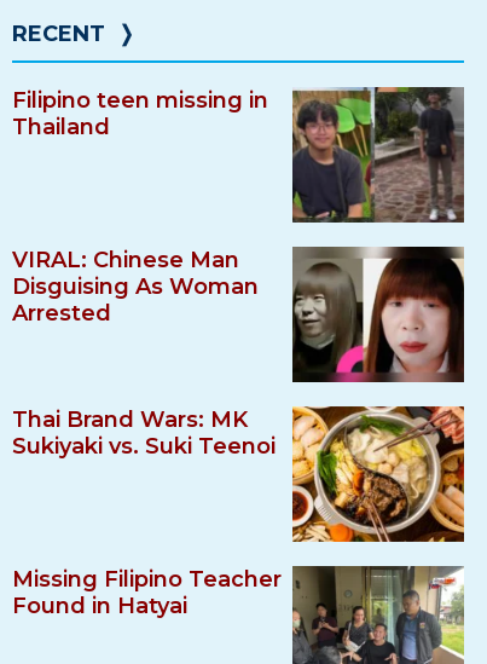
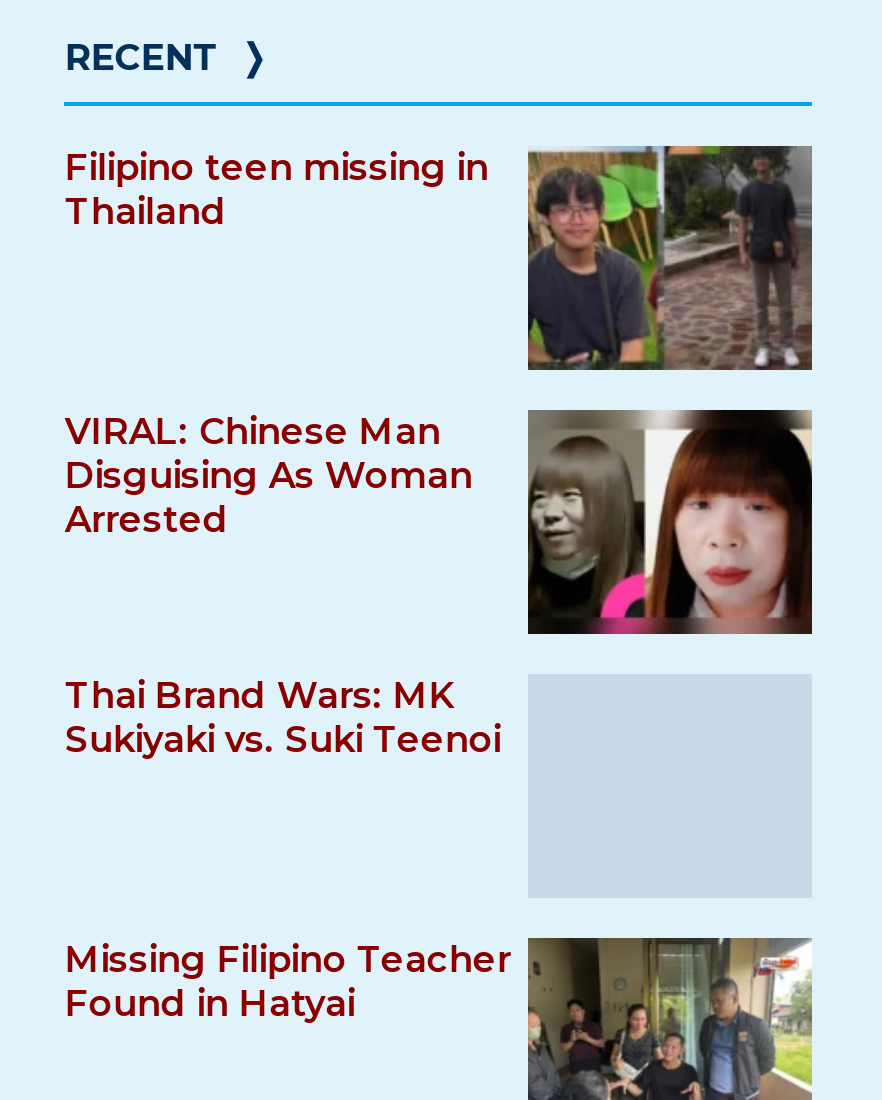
- [image]
